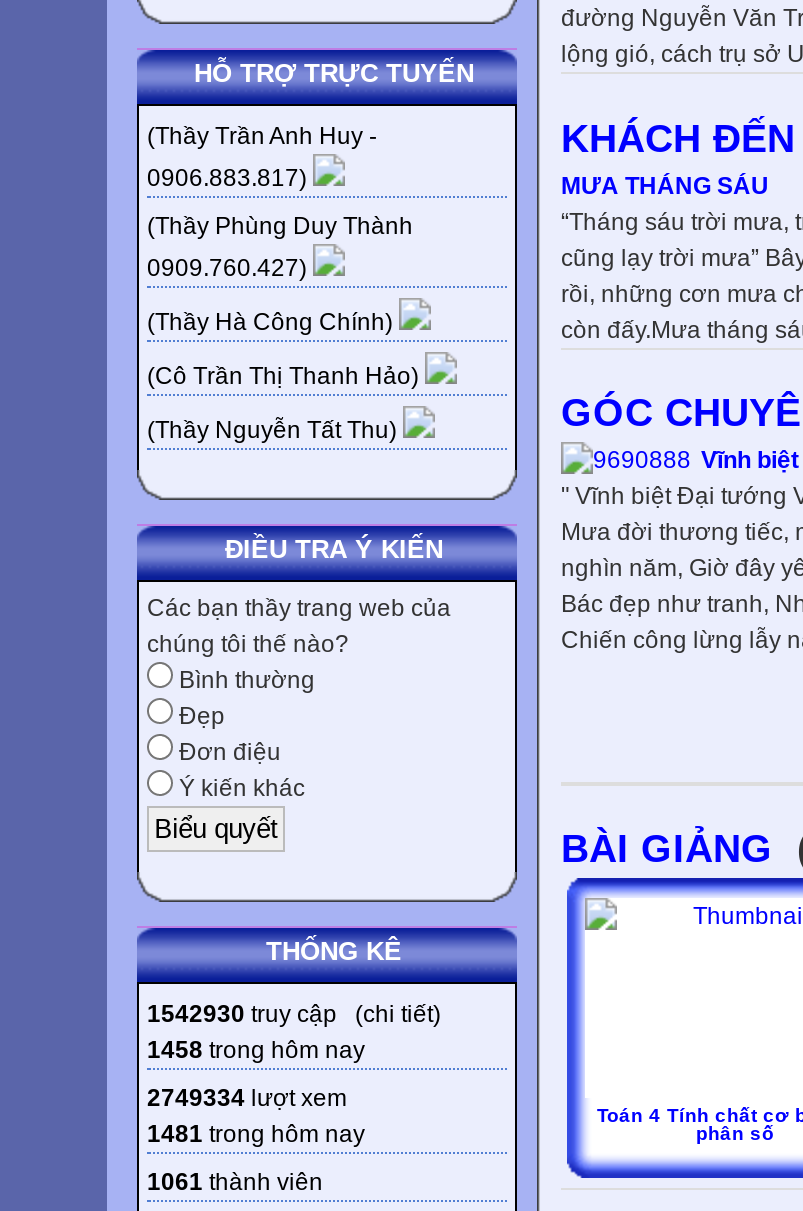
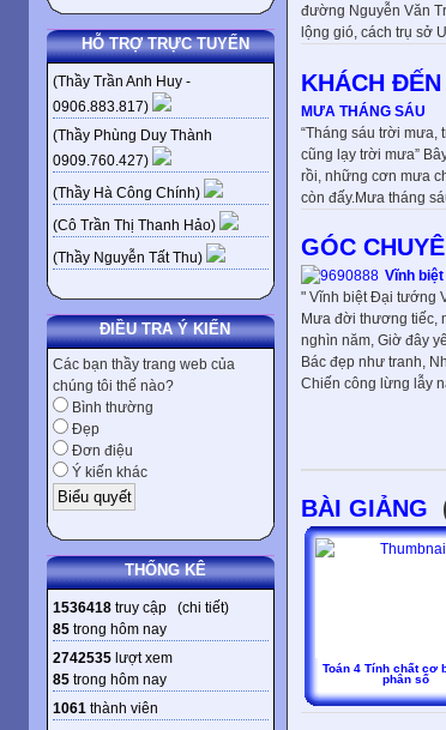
- 1542930 truy cập (chi tiết)
+ 1536418 truy cập (chi tiết)

- 1458 trong hôm nay
+ 85 trong hôm nay

- 2749334 lượt xem
+ 2742535 lượt xem

- 1481 trong hôm nay
+ 85 trong hôm nay
